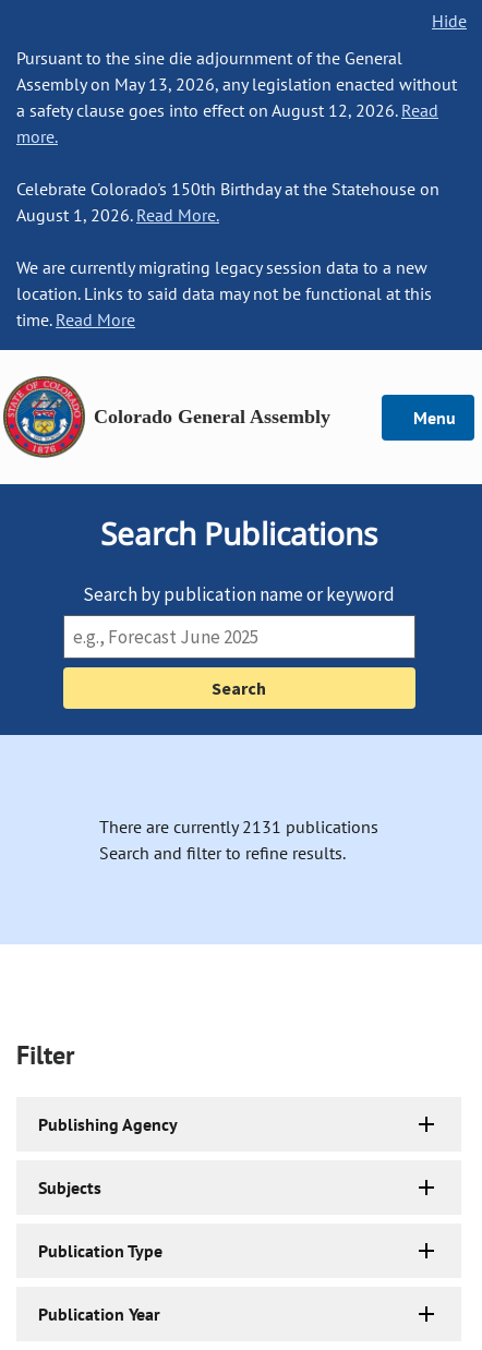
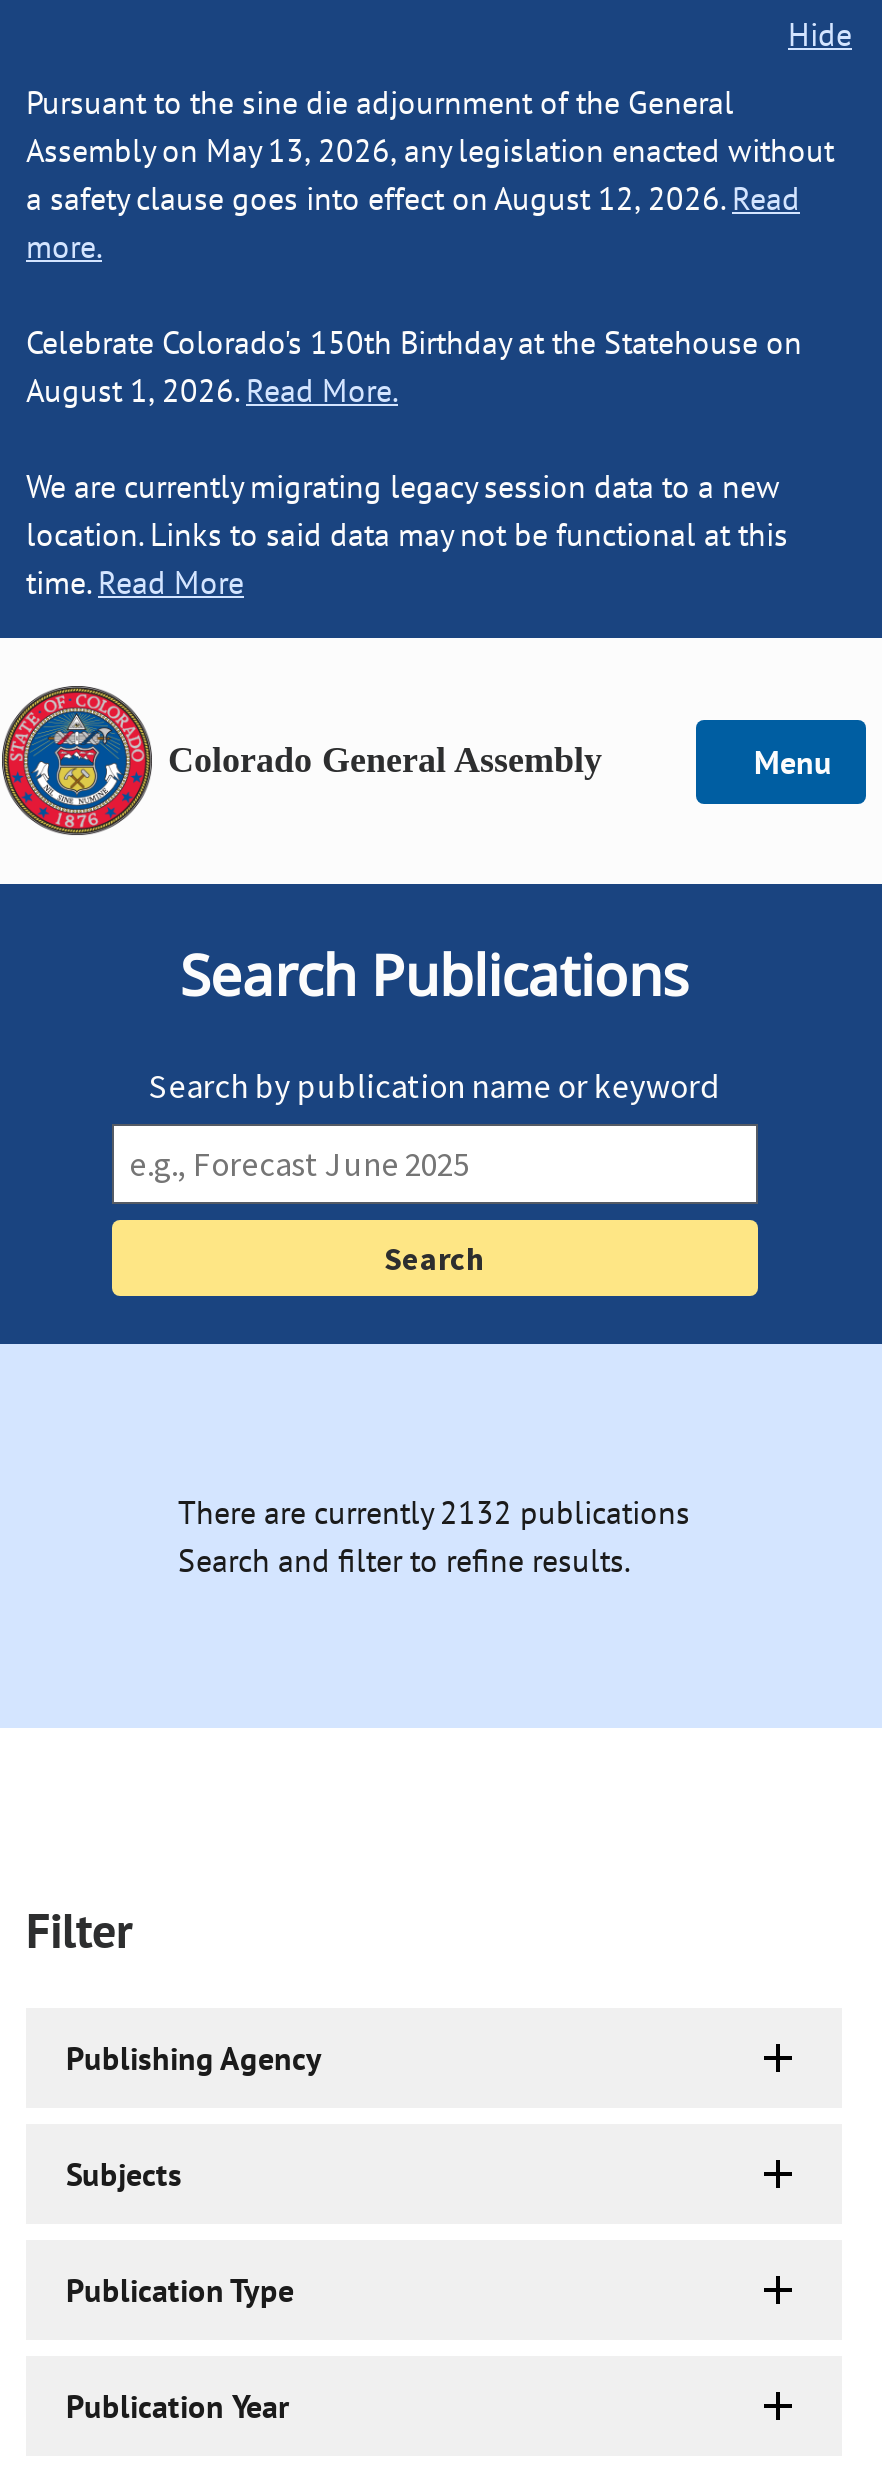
- There are currently 2131 publications
+ There are currently 2132 publications
